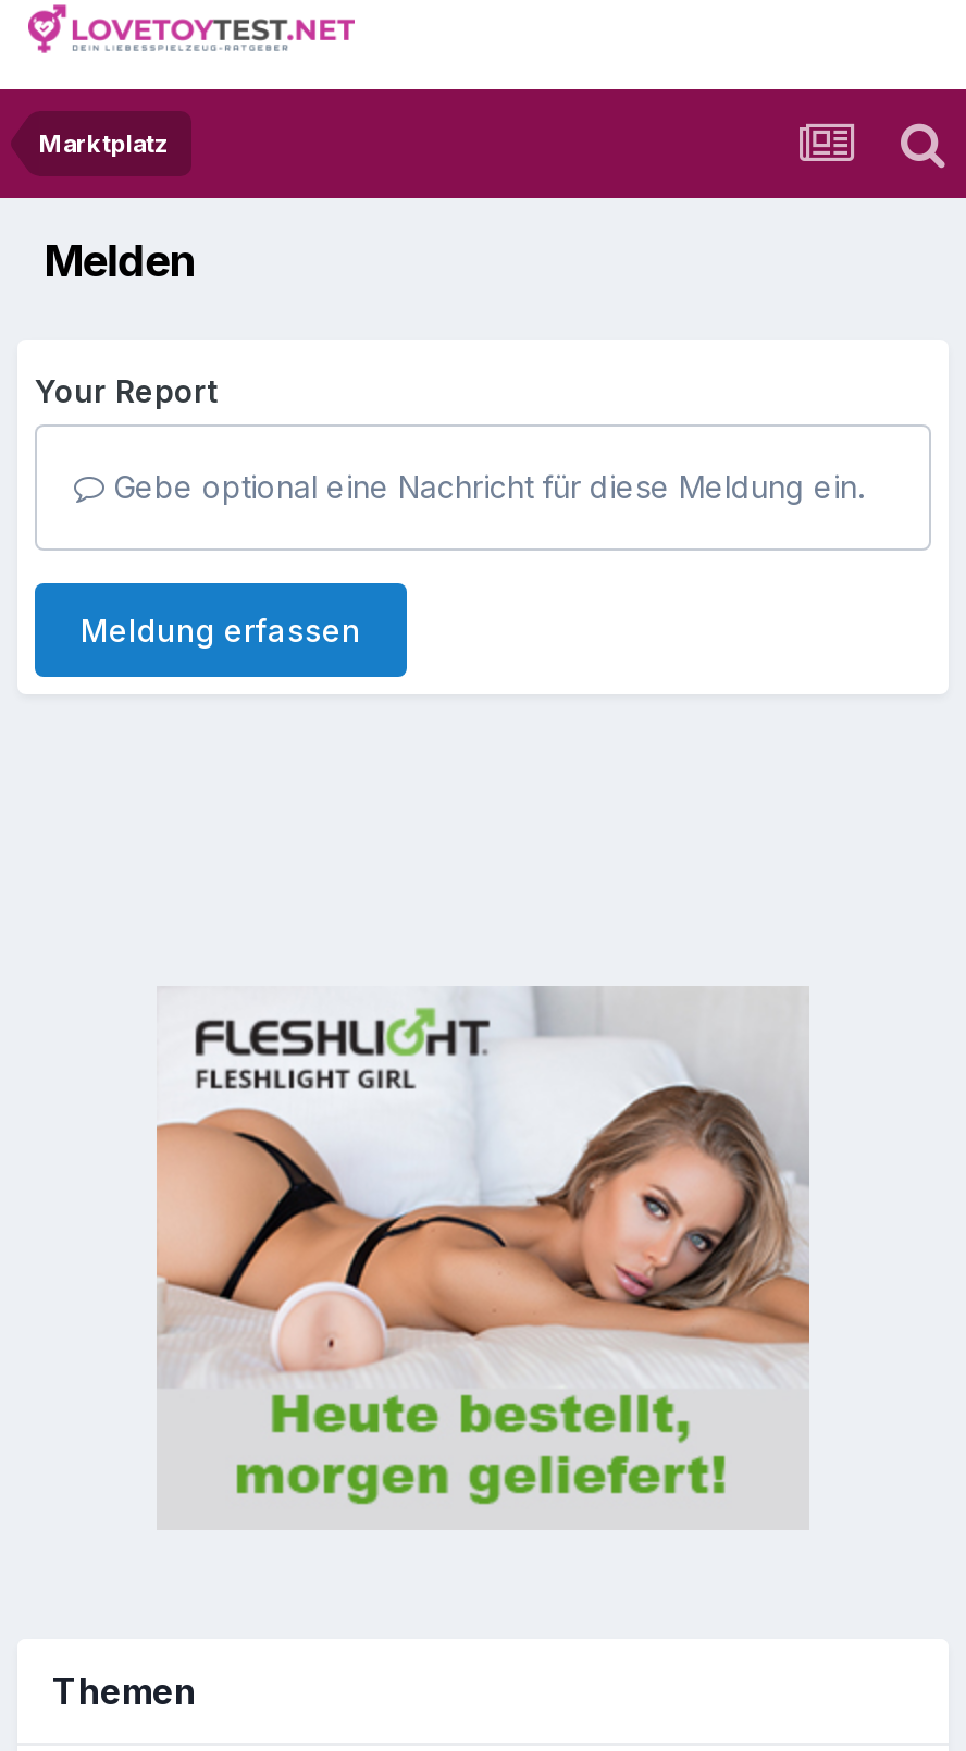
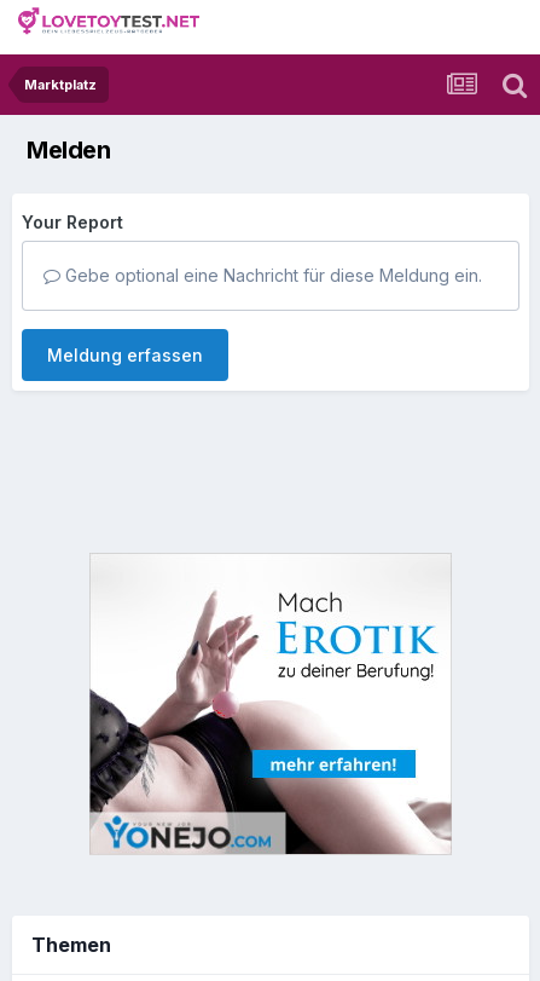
- [image]
+ [image]
